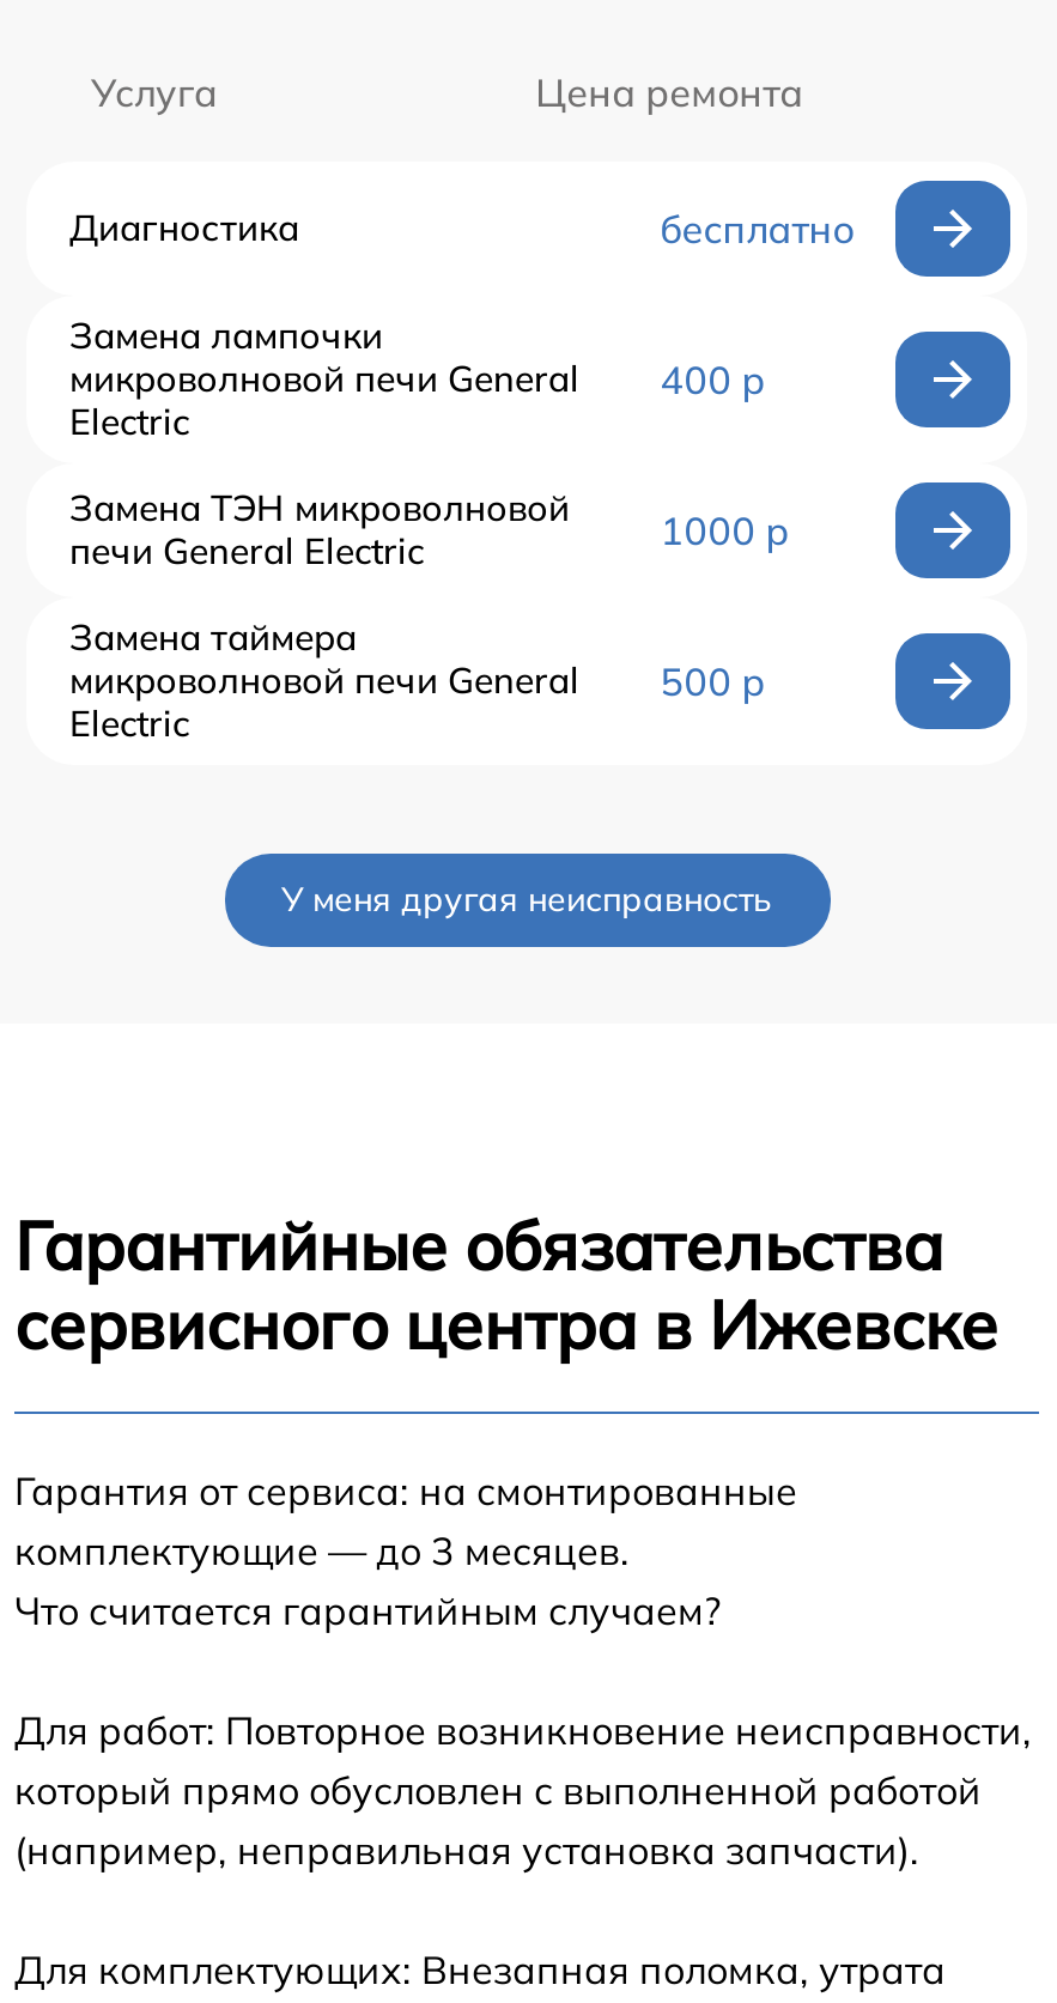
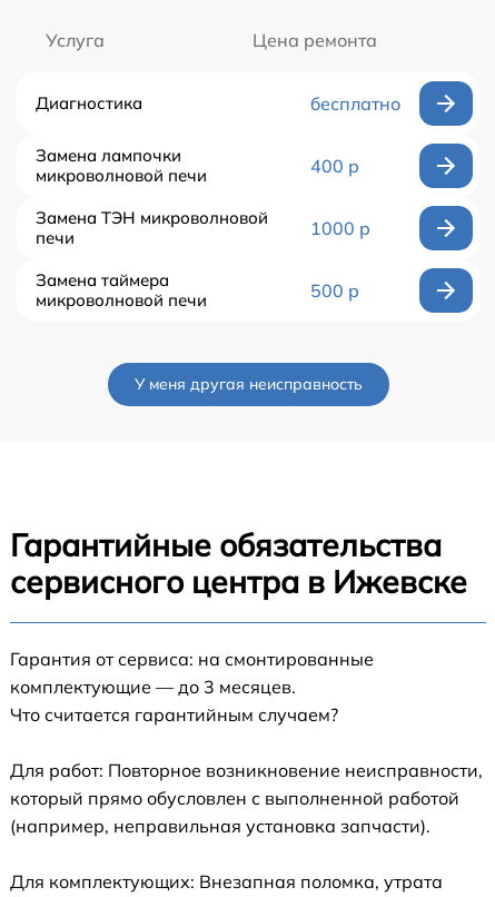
- микроволновой печи General
- Electric
+ микроволновой печи

- печи General Electric
+ печи

- микроволновой печи General
- Electric
+ микроволновой печи
